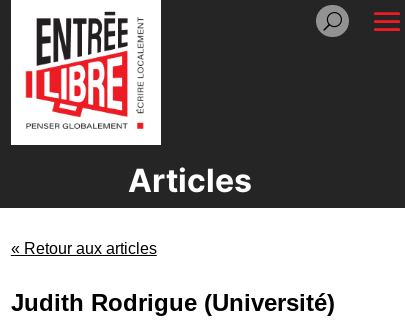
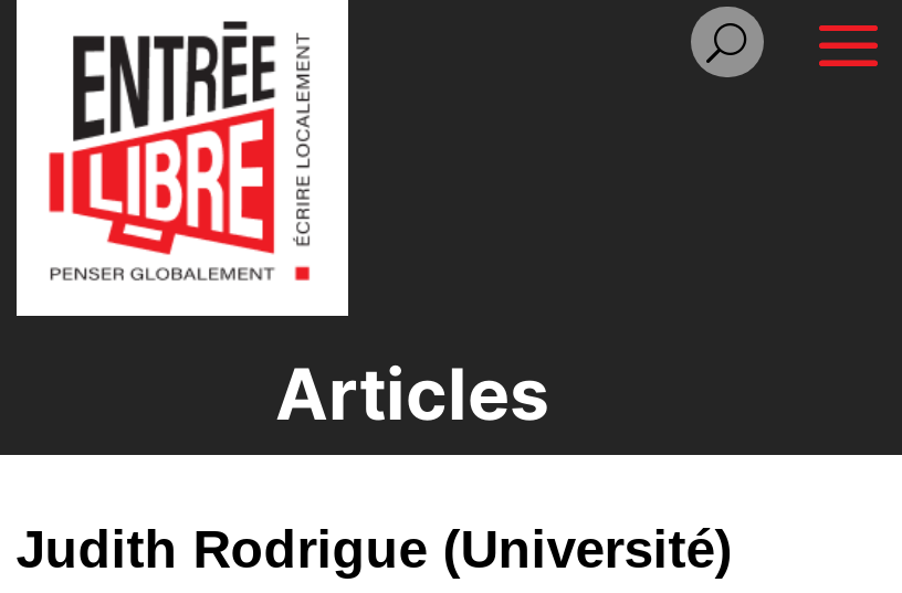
- « Retour aux articles
